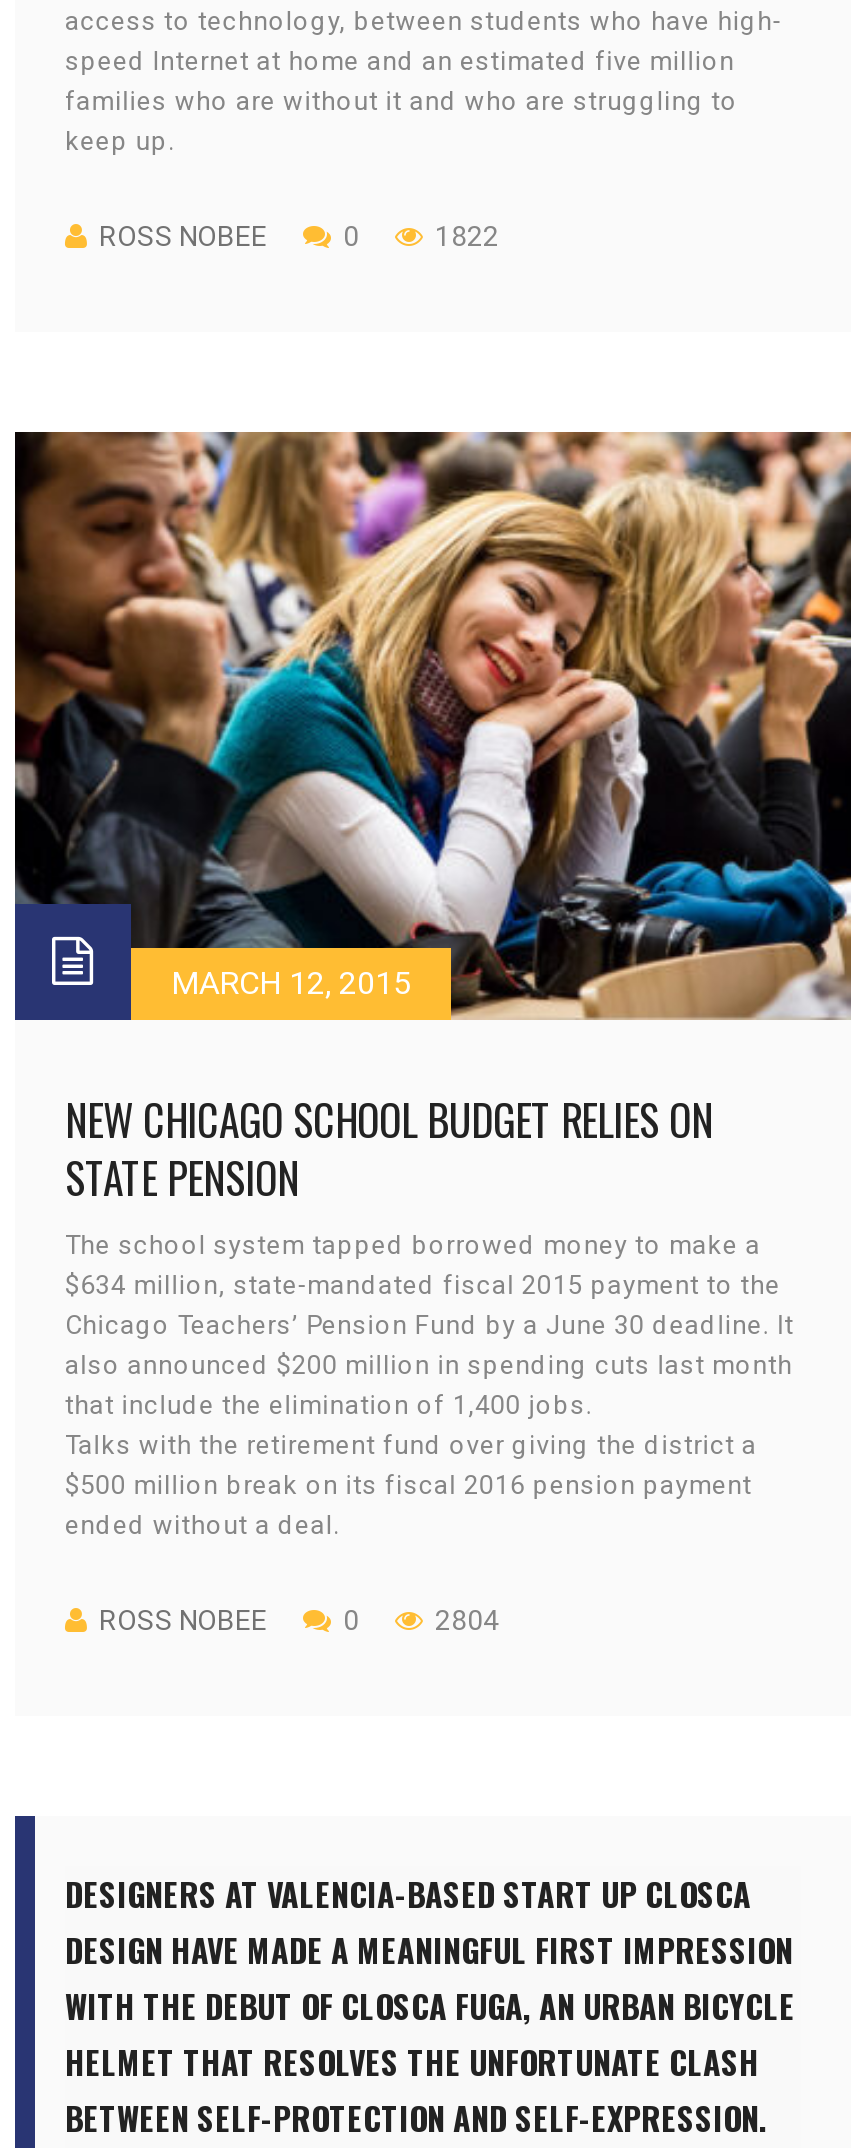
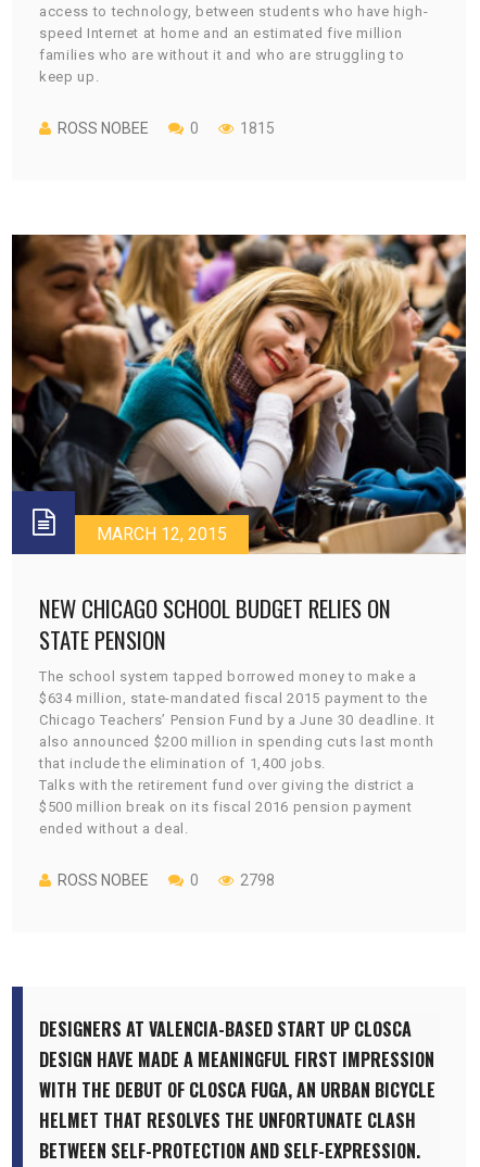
- 1822
+ 1815

- 2804
+ 2798
